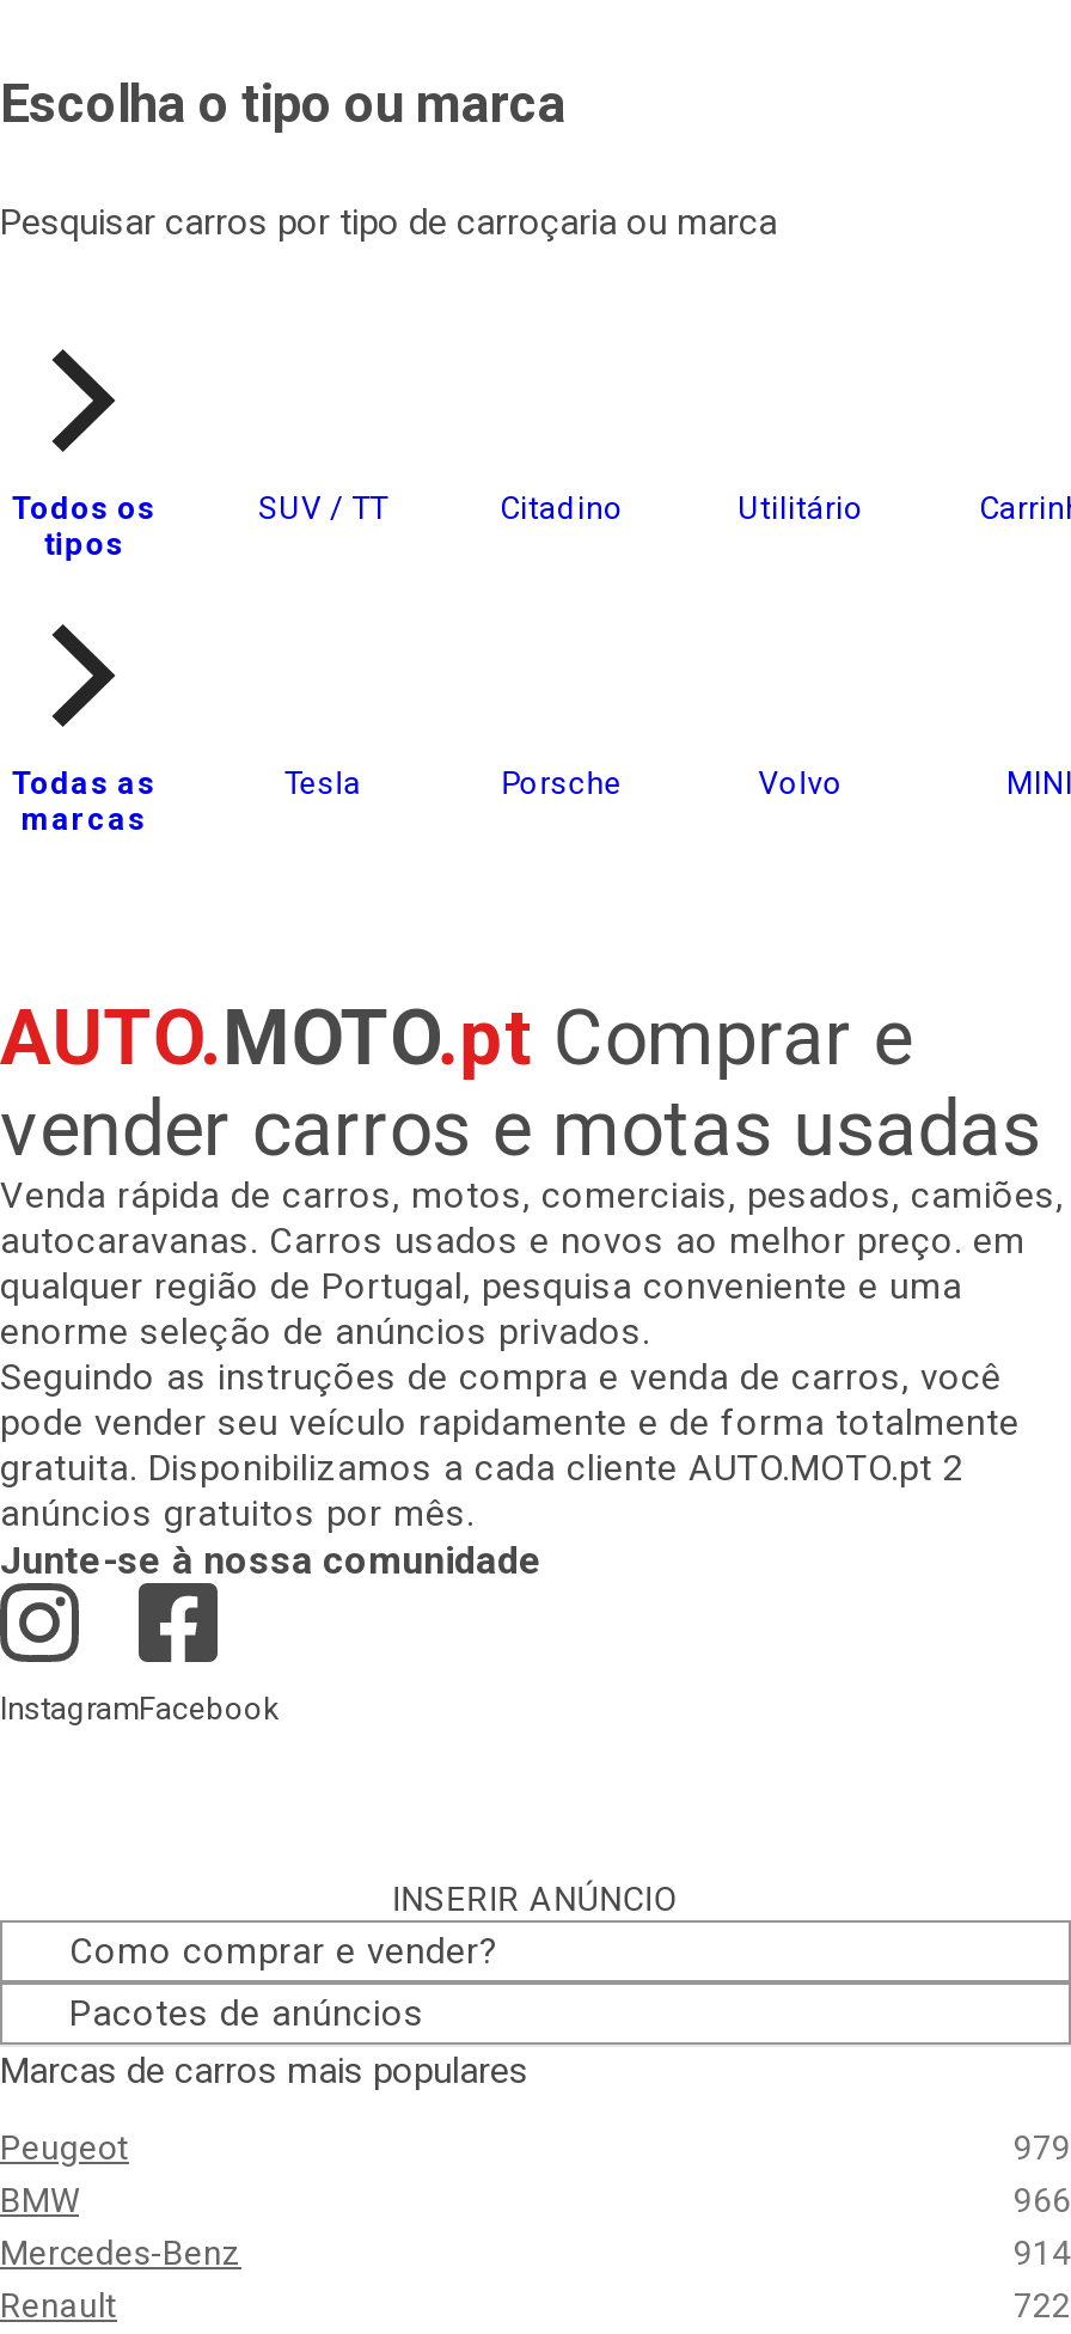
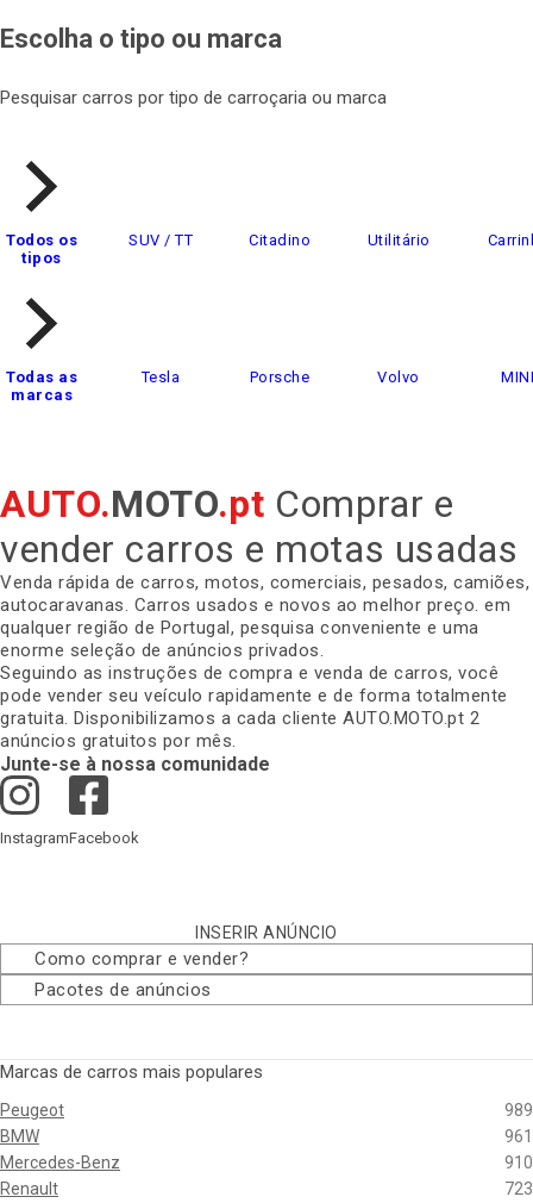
- 979
+ 989

- 966
+ 961

- 914
+ 910

- 722
+ 723
